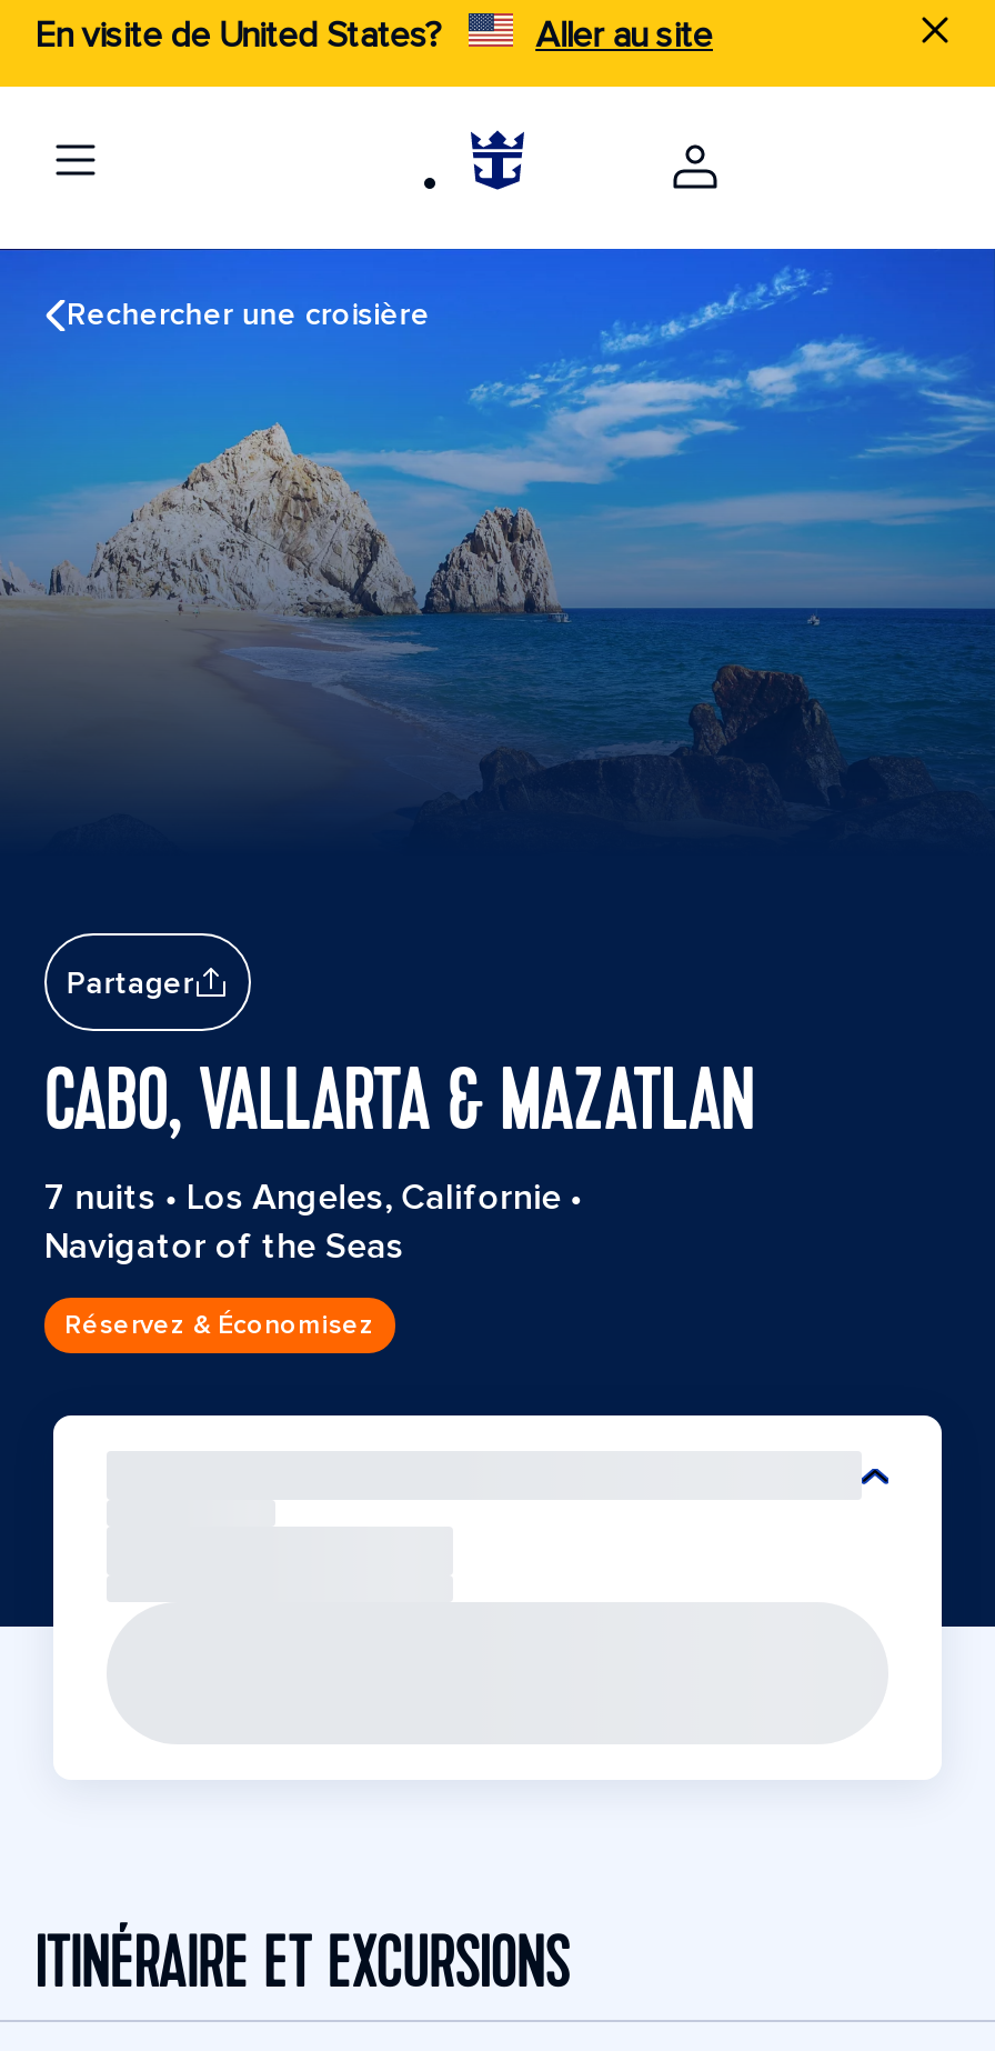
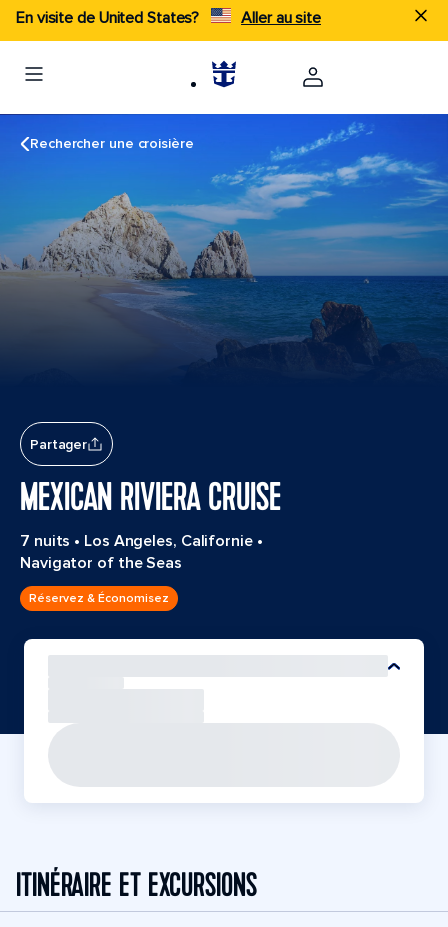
- CABO, VALLARTA & MAZATLAN
+ MEXICAN RIVIERA CRUISE
